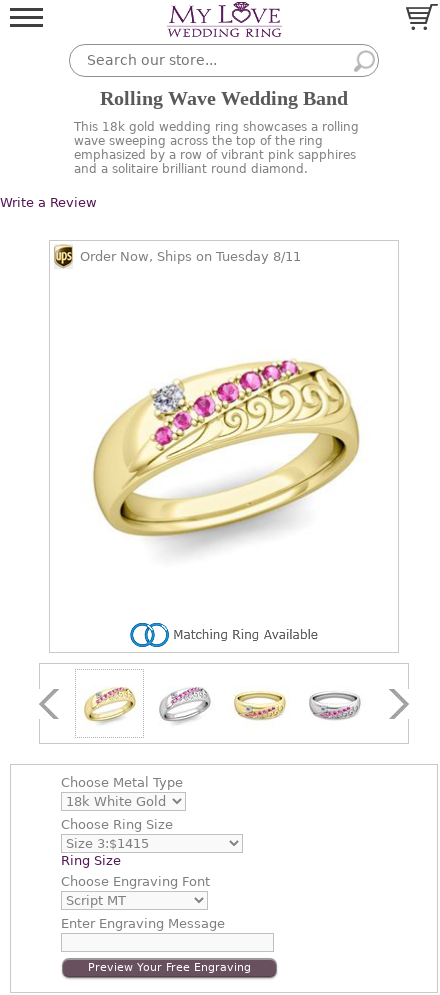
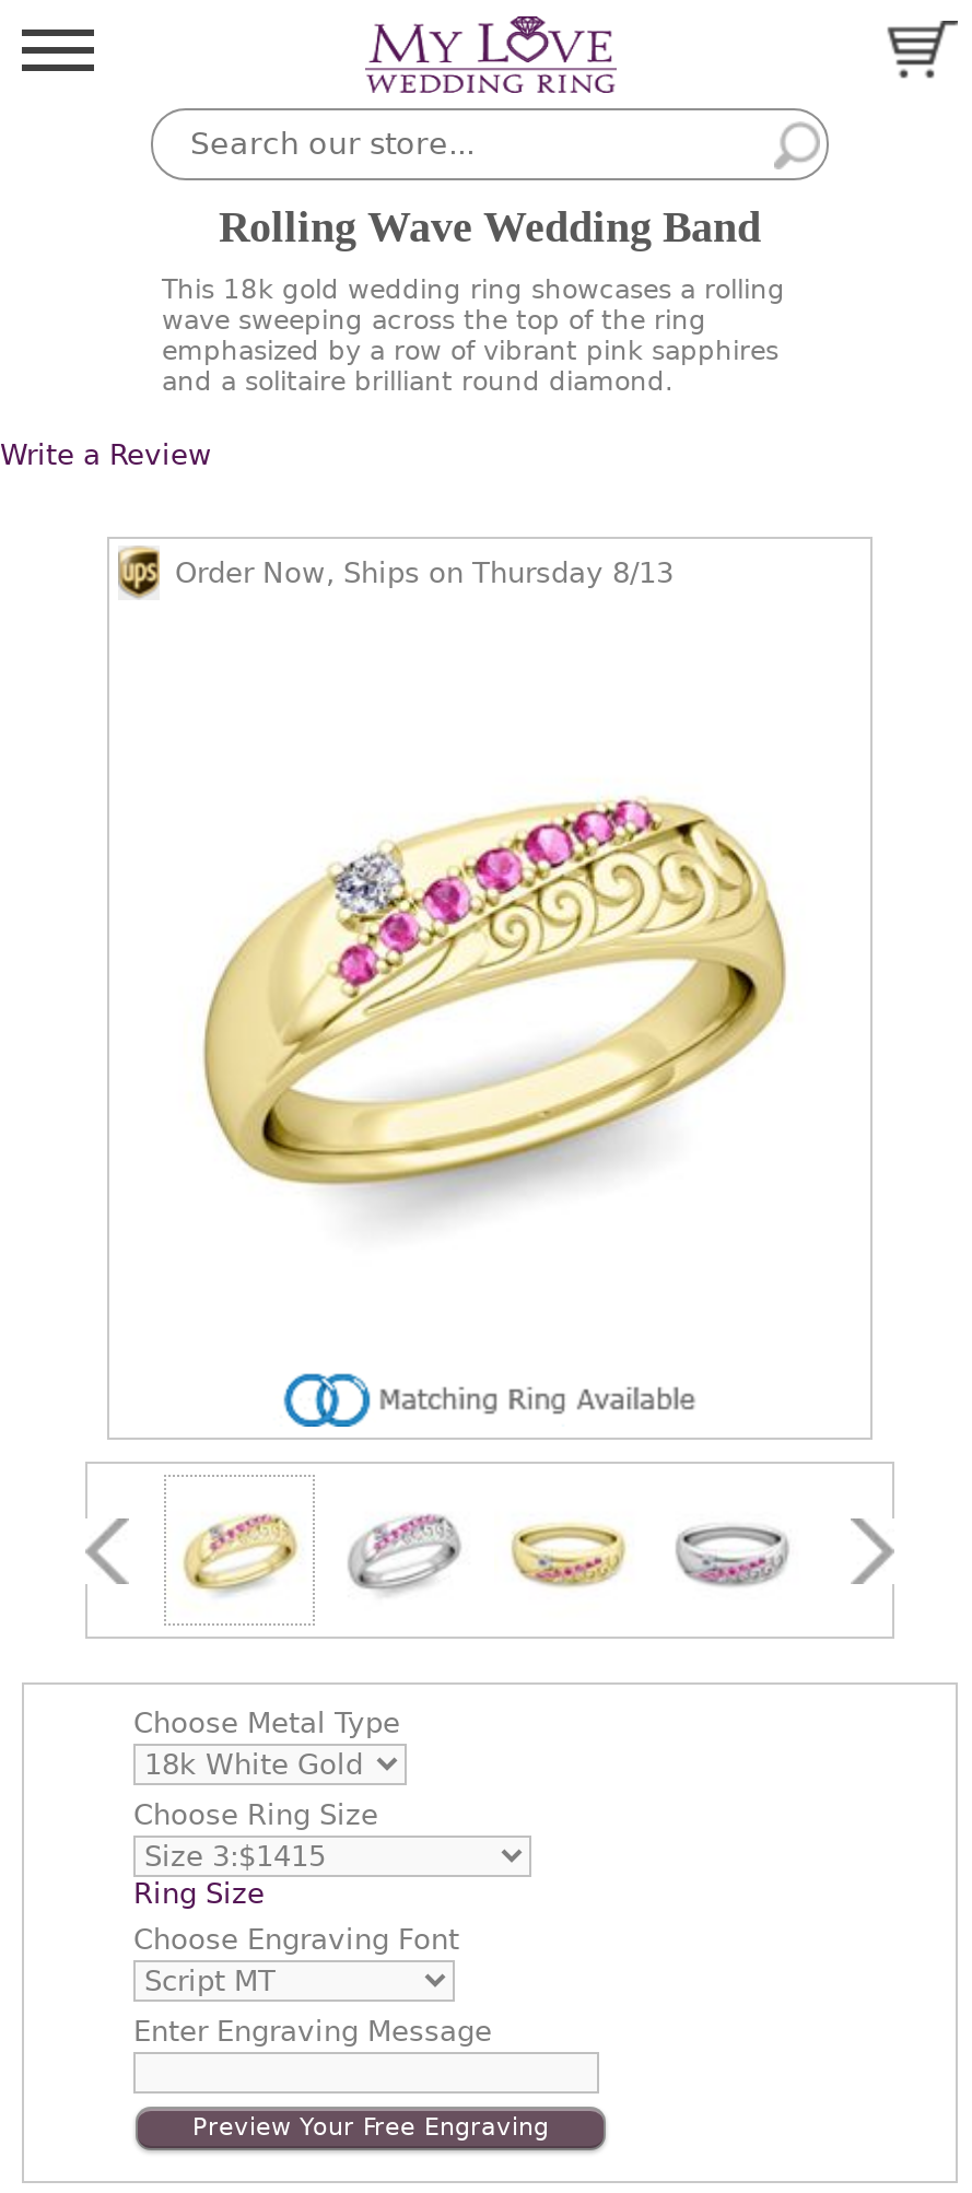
- Order Now, Ships on Tuesday 8/11
+ Order Now, Ships on Thursday 8/13
